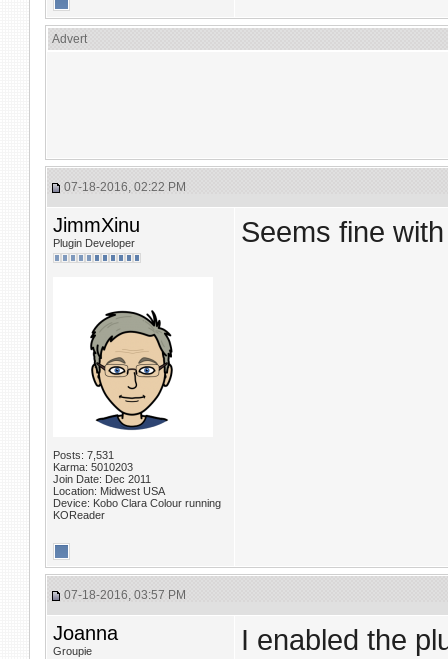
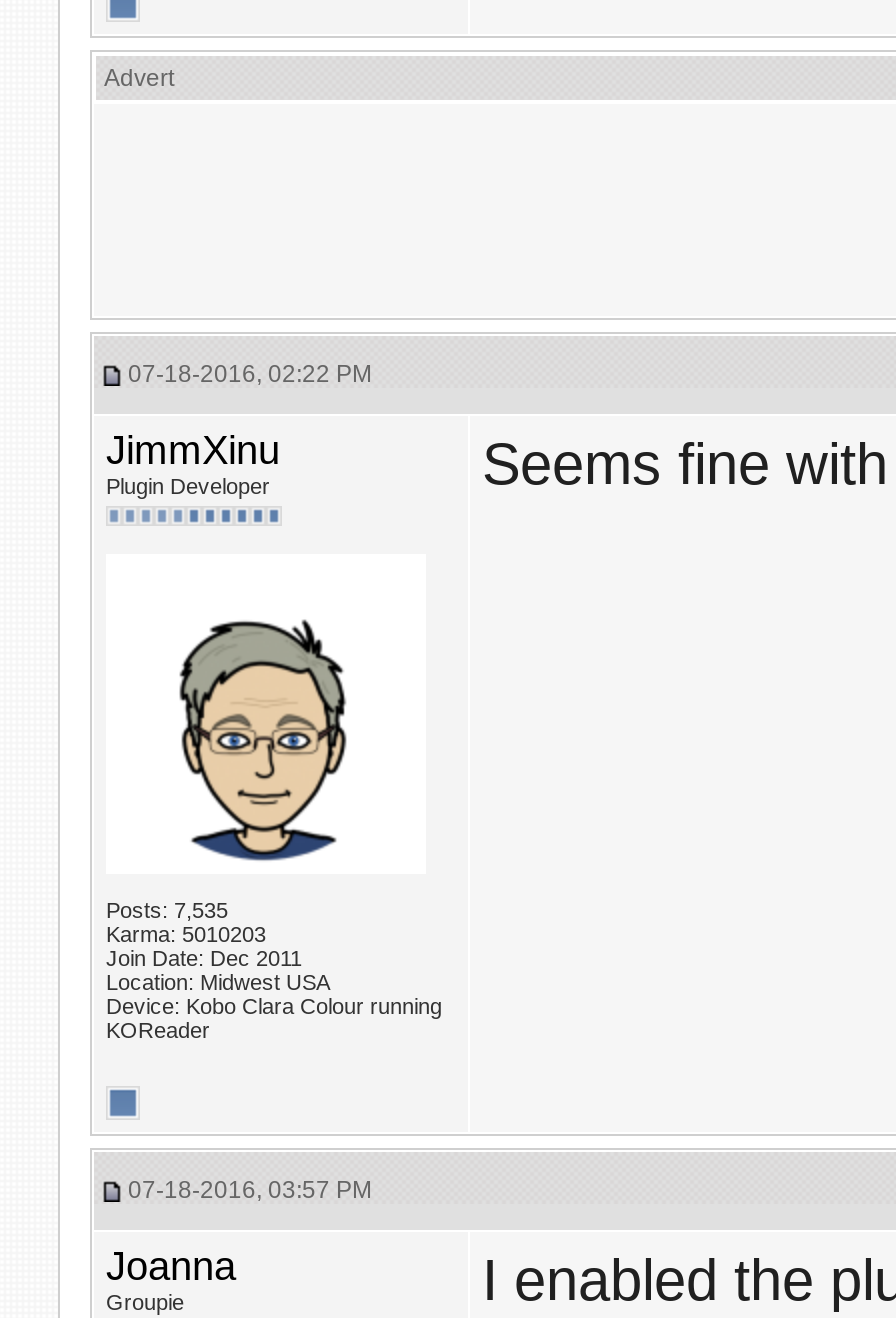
- Posts: 7,531
+ Posts: 7,535
